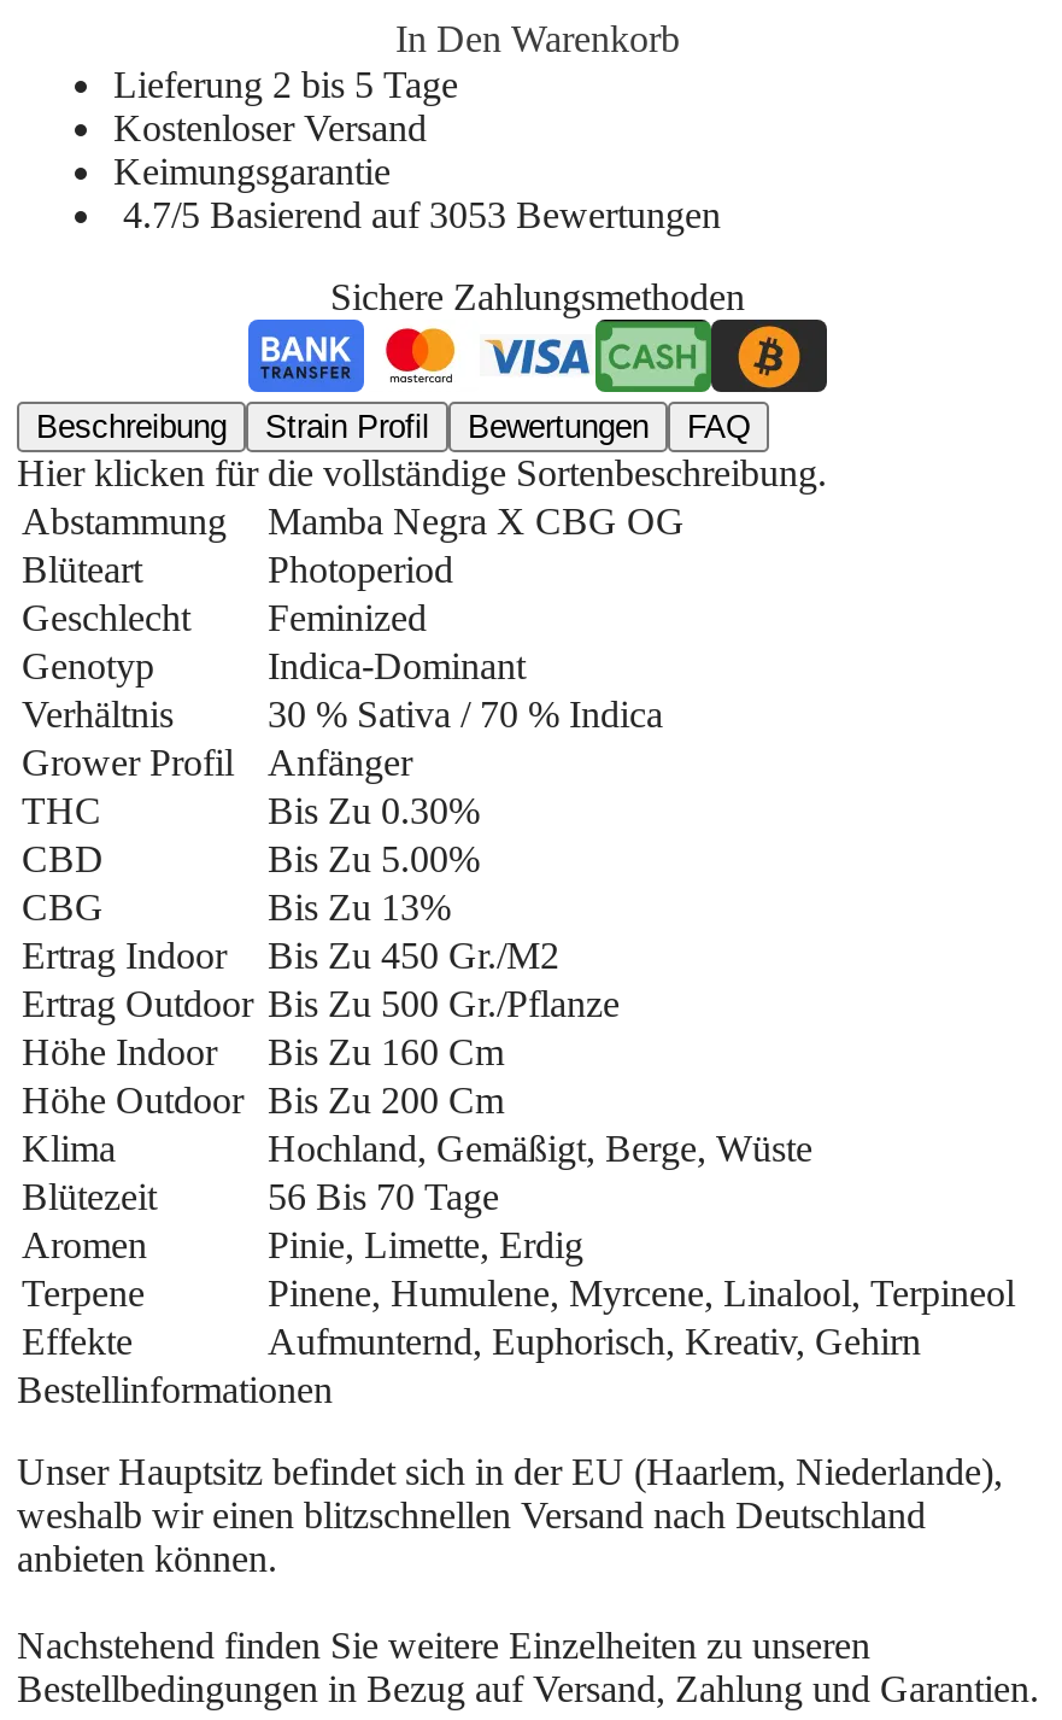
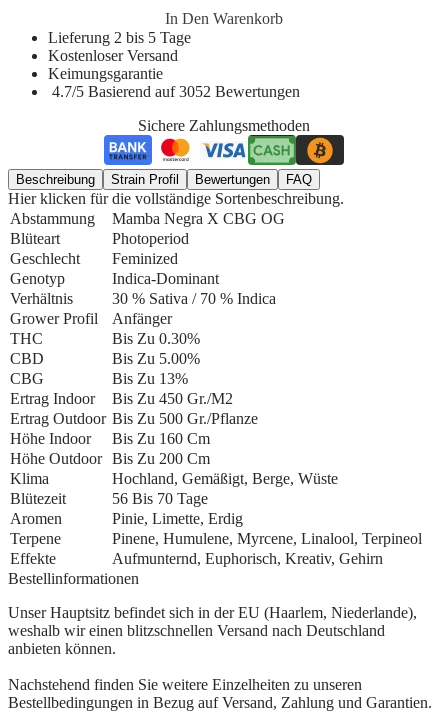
- 4.7/5 Basierend auf 3053 Bewertungen
+ 4.7/5 Basierend auf 3052 Bewertungen
